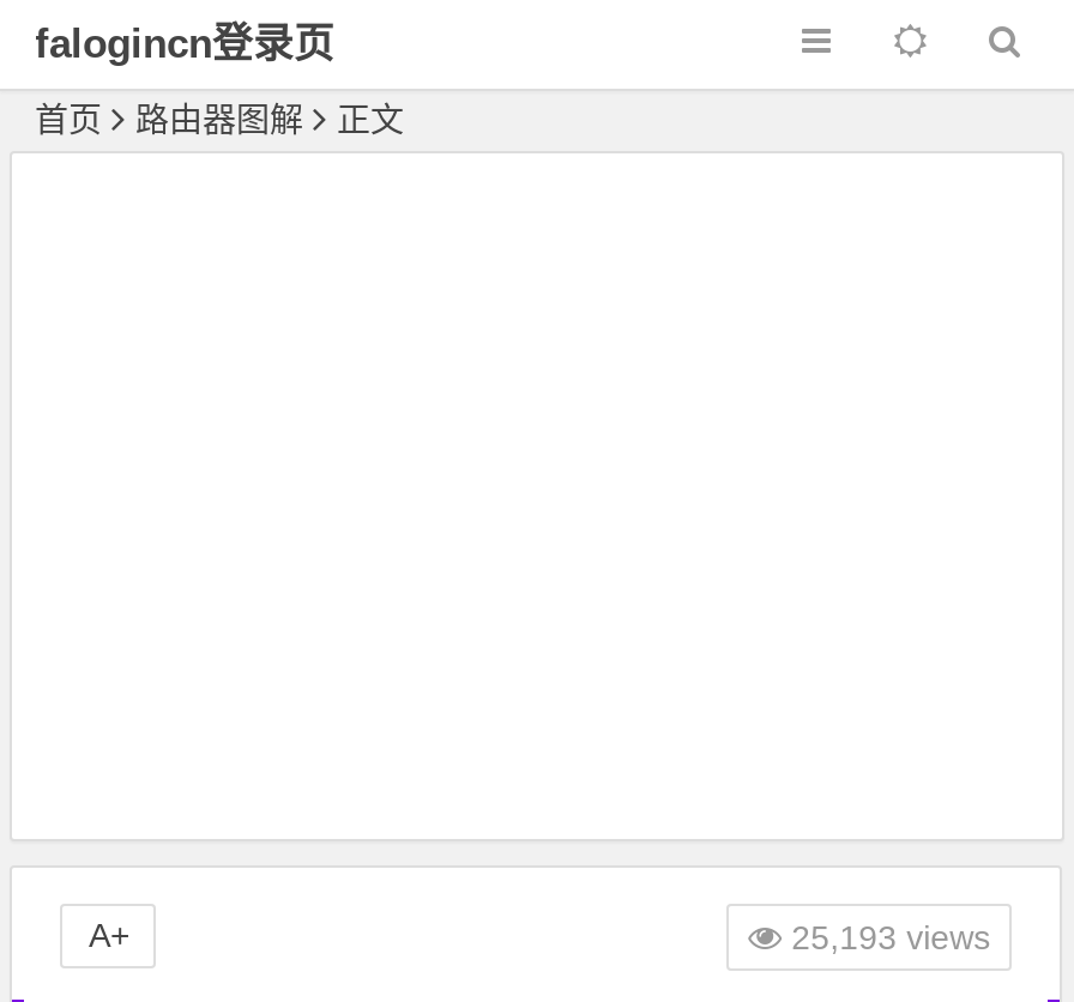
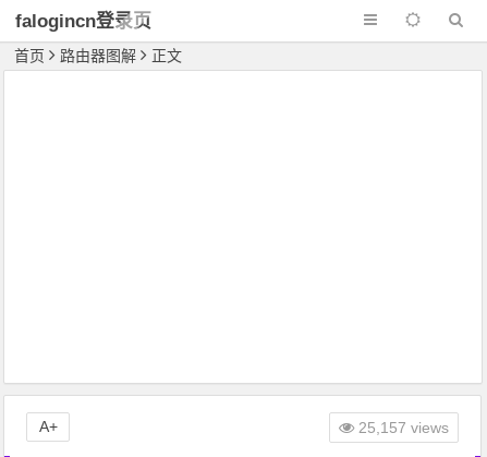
- 25,193 views
+ 25,157 views
